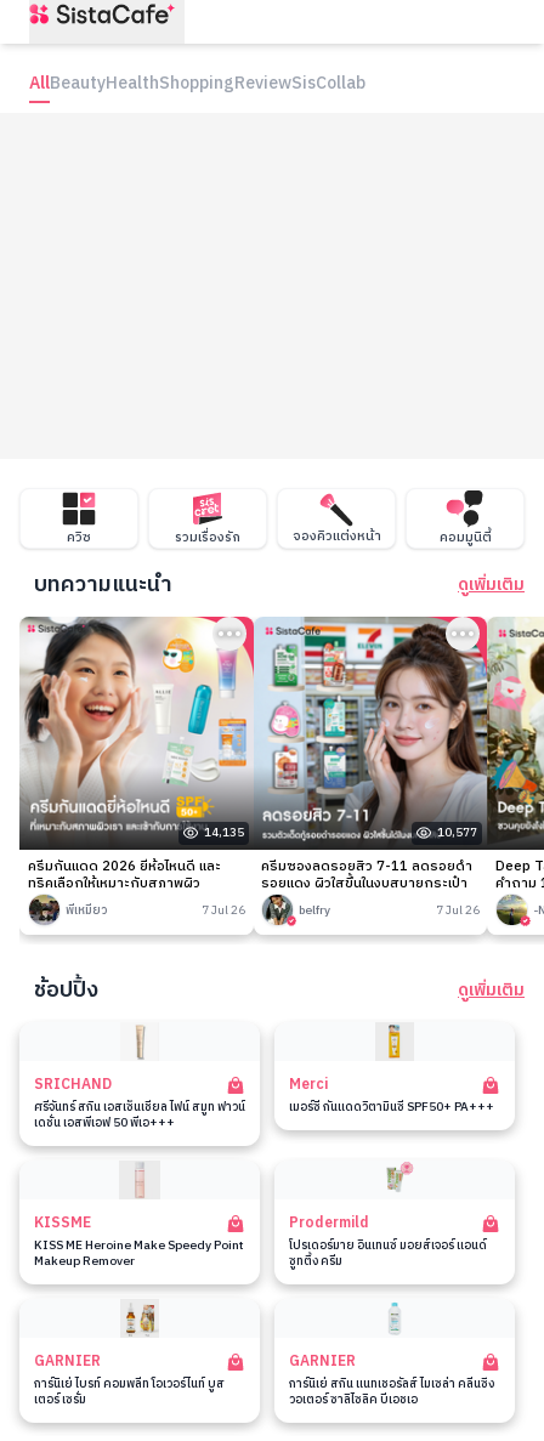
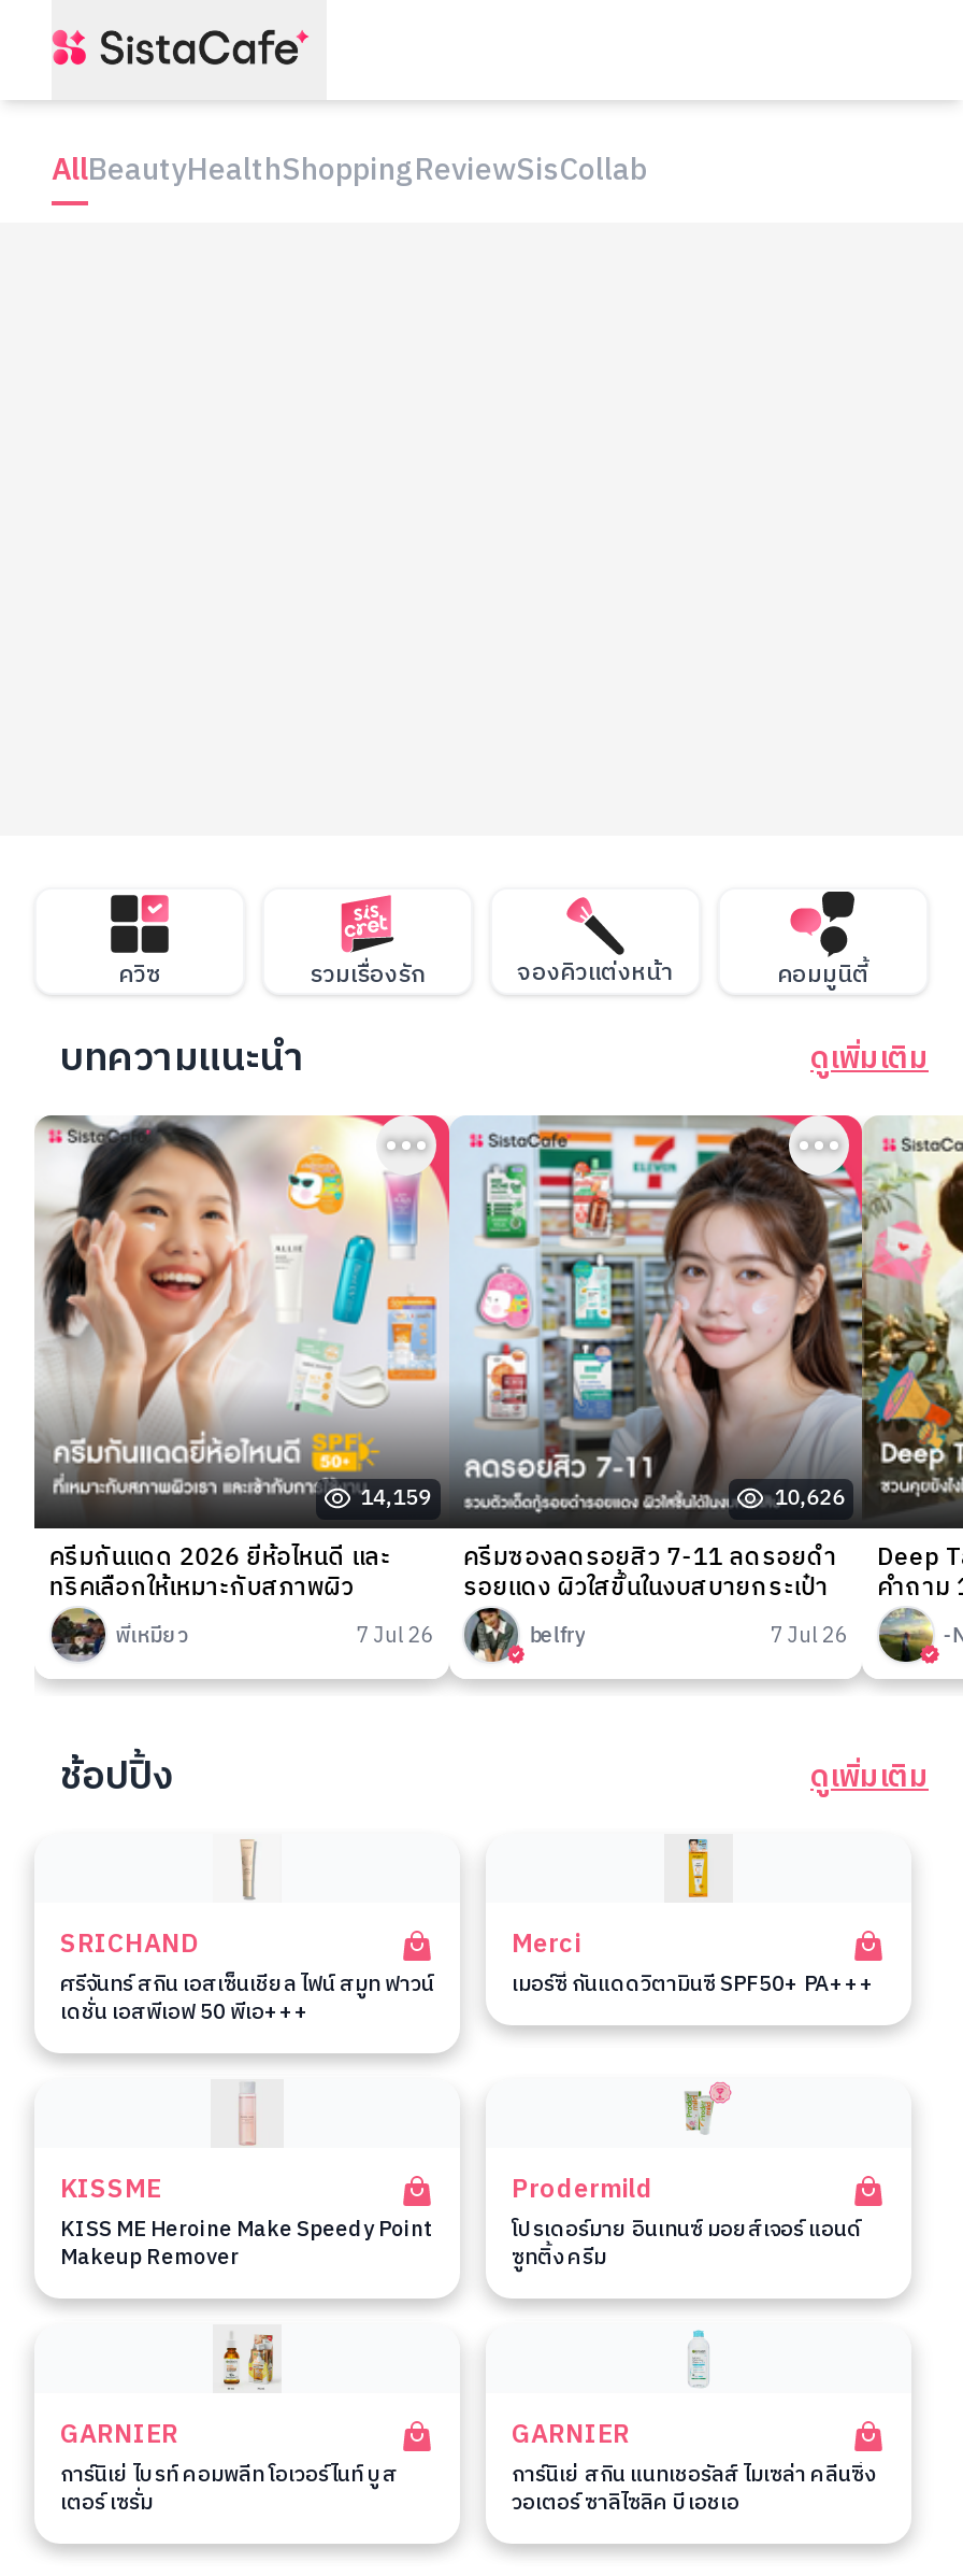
- 14,135
+ 14,159

- 10,577
+ 10,626
